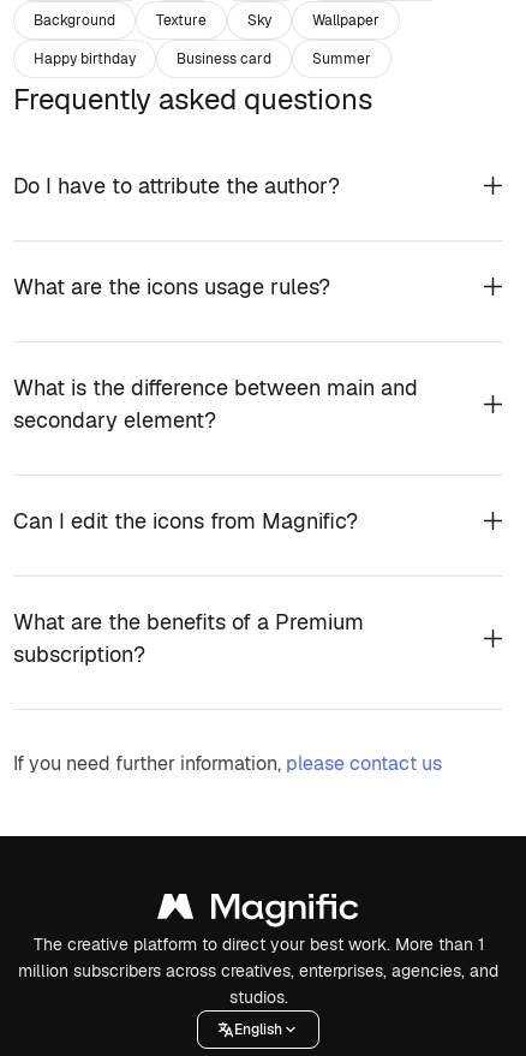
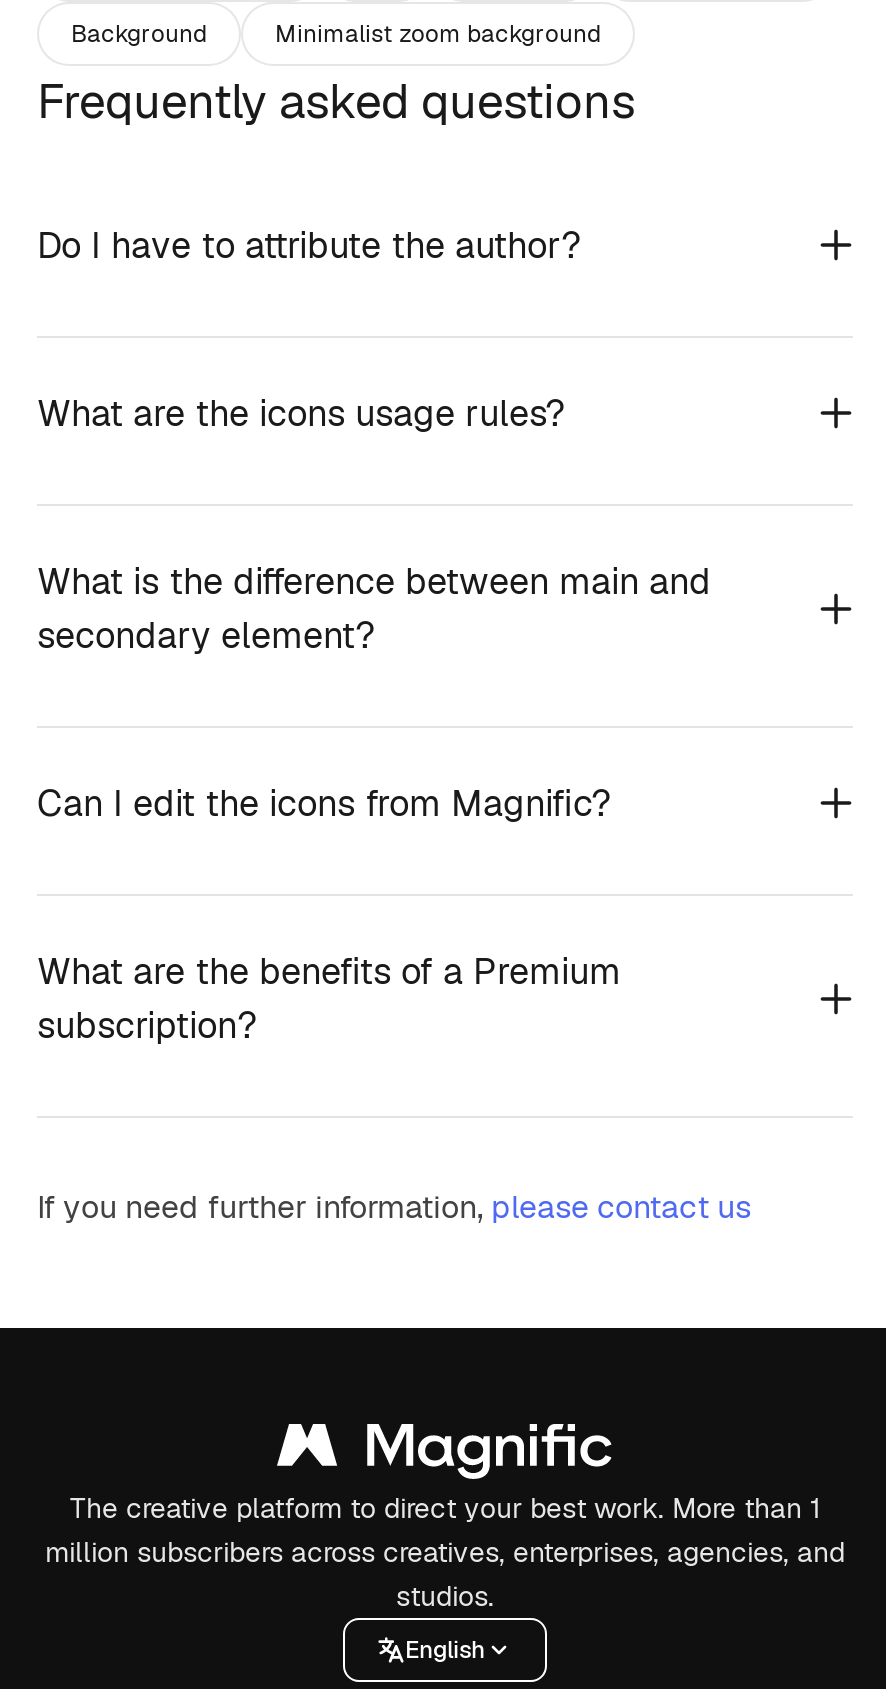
- Texture
- Sky
- Wallpaper
- Happy birthday
- Business card
- Summer
+ Minimalist zoom background
